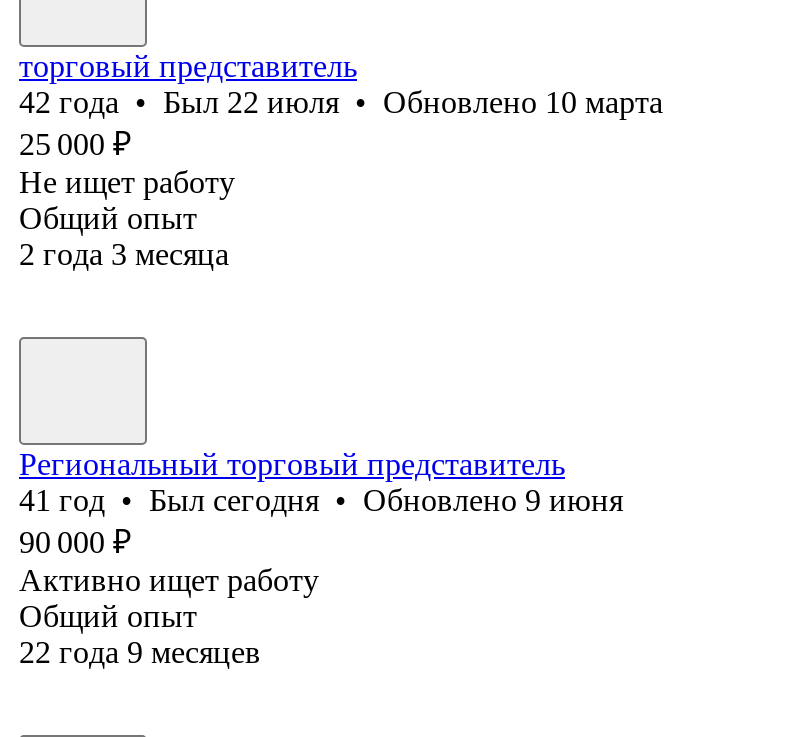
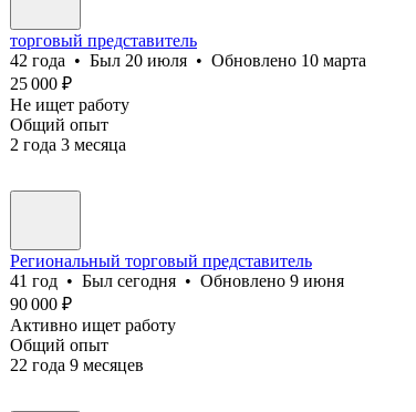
- 42 года • Был 22 июля • Обновлено 10 марта
+ 42 года • Был 20 июля • Обновлено 10 марта
